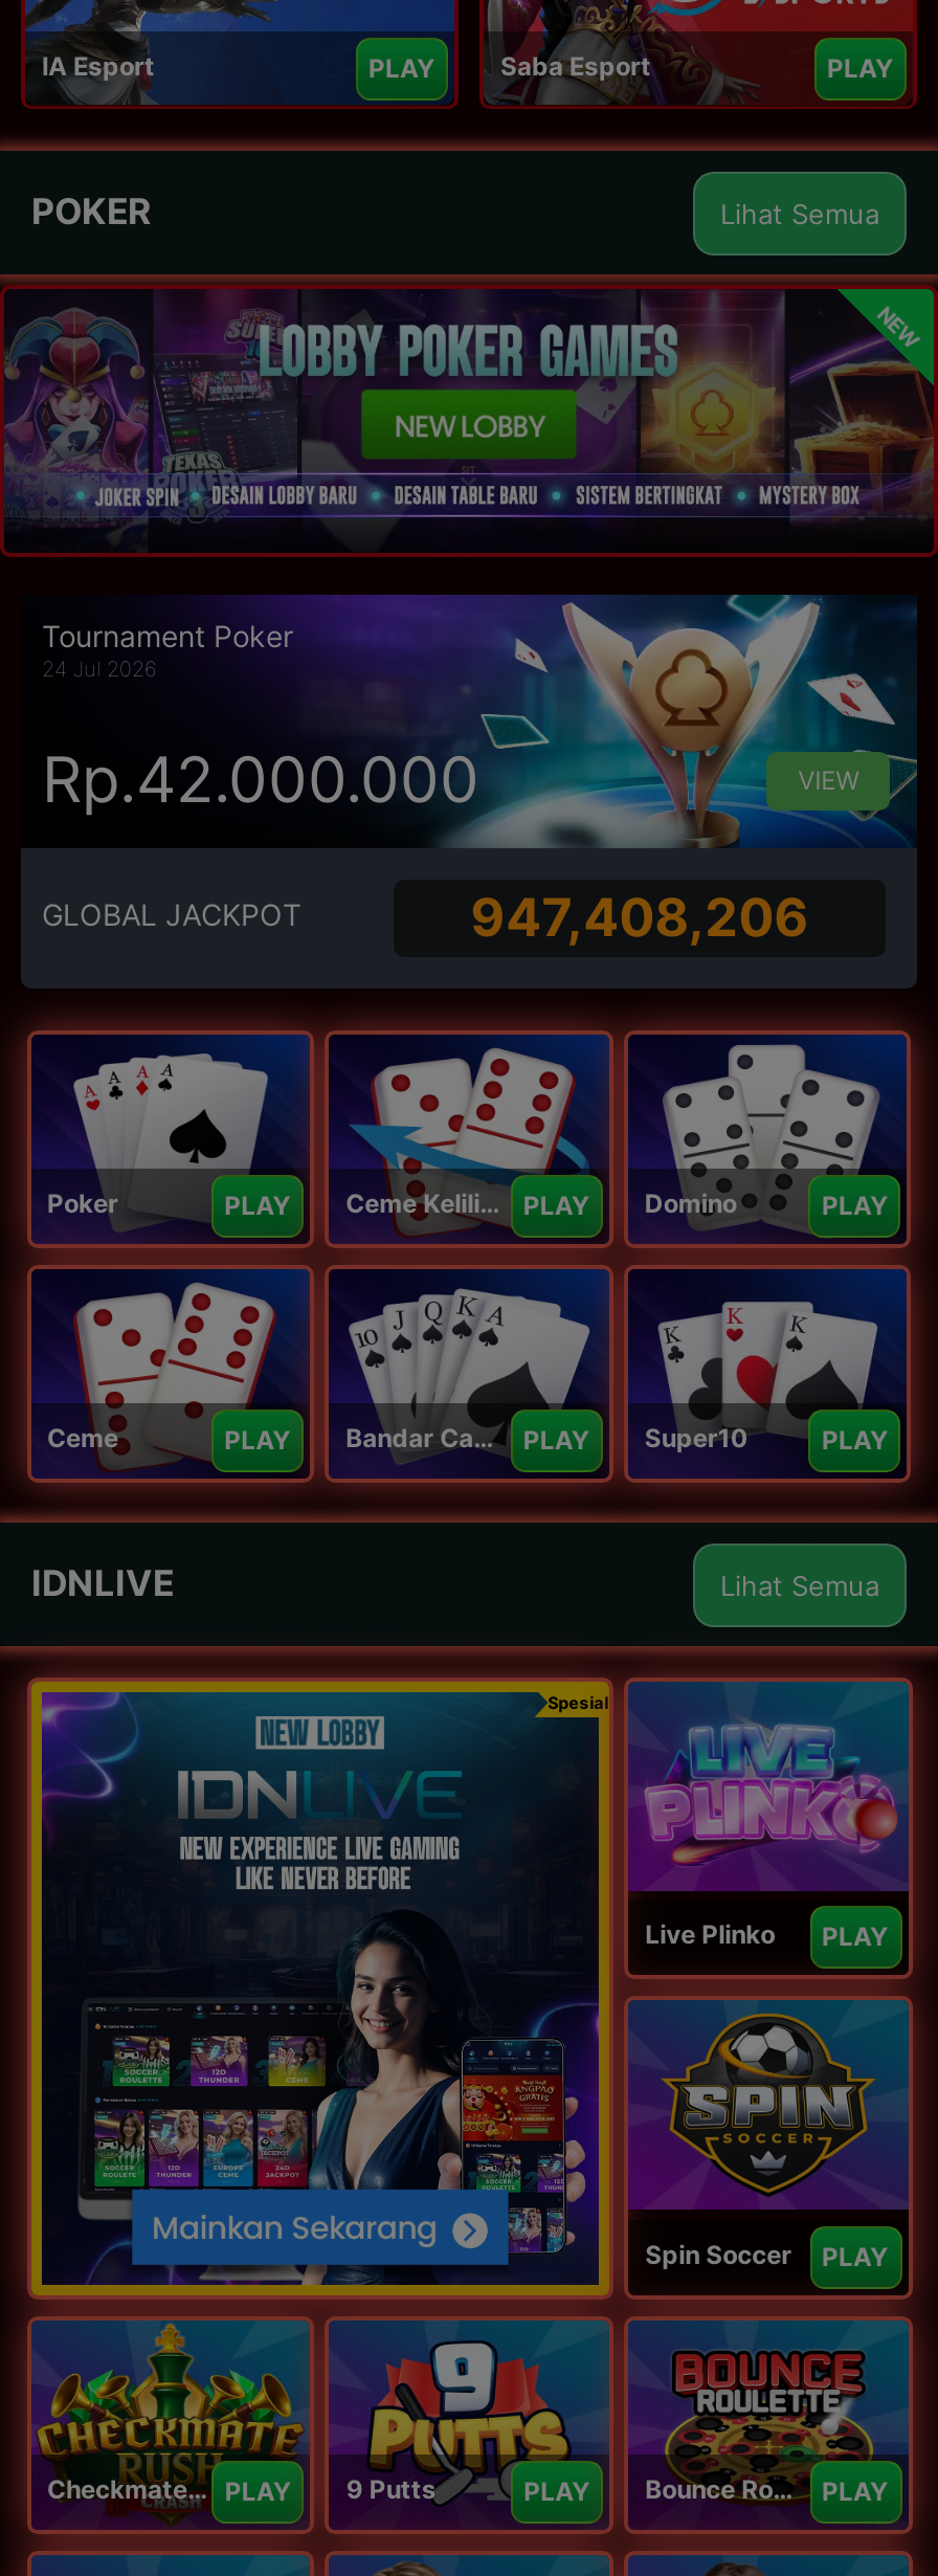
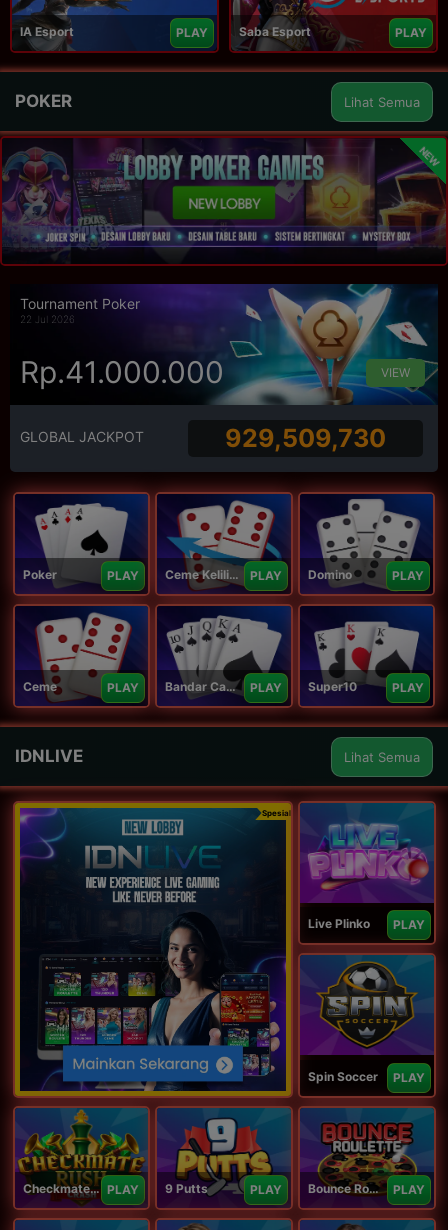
- 24 Jul 2026
+ 22 Jul 2026

- Rp.42.000.000
+ Rp.41.000.000

- 947,408,206
+ 929,509,730
